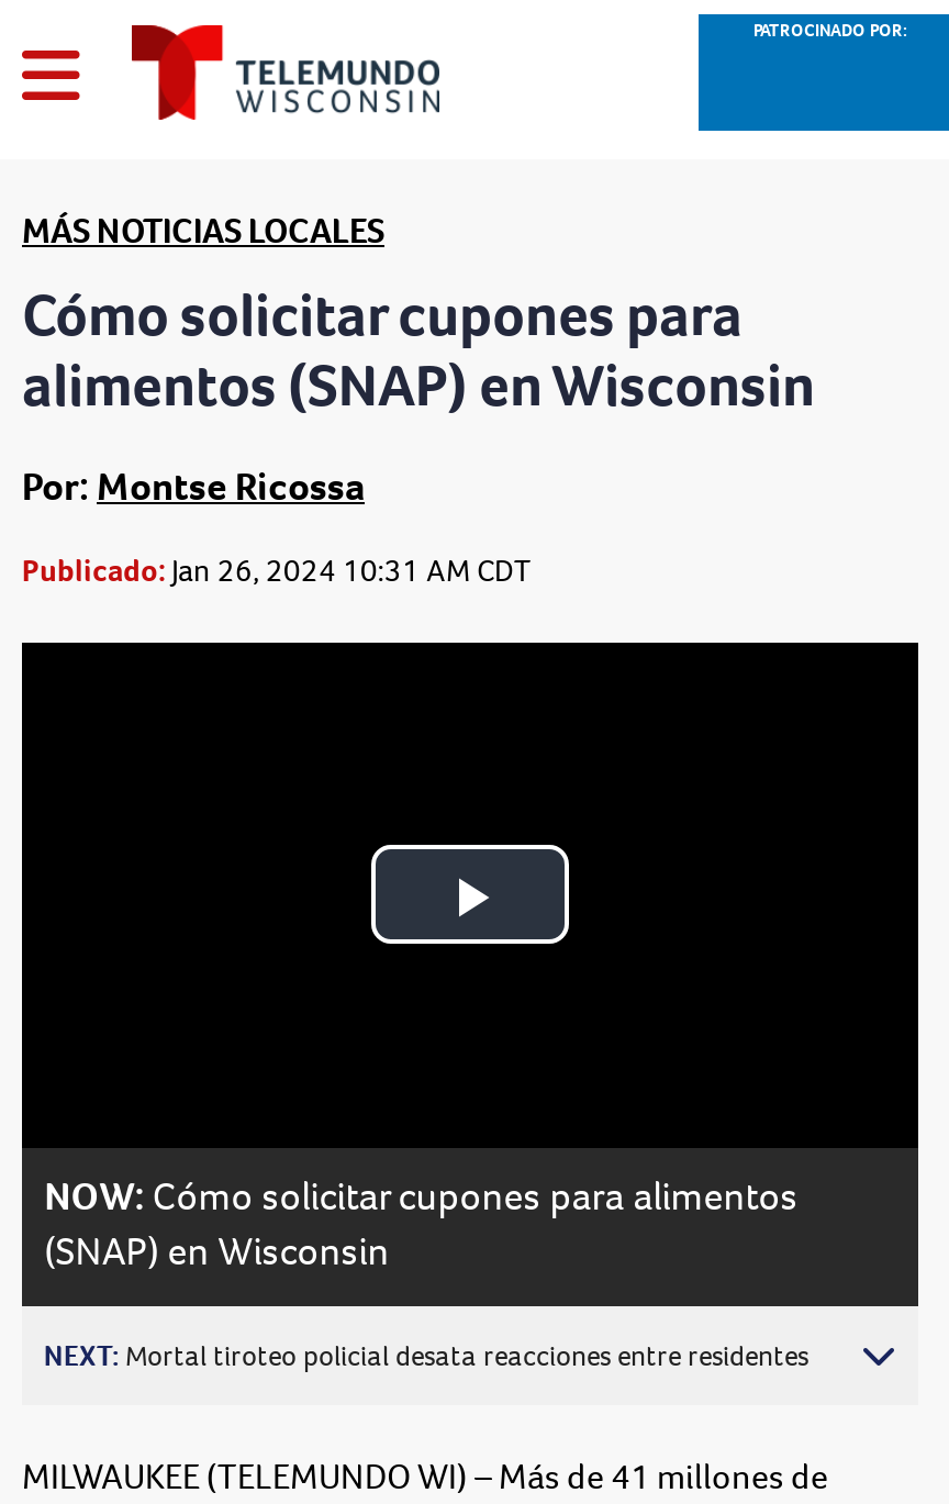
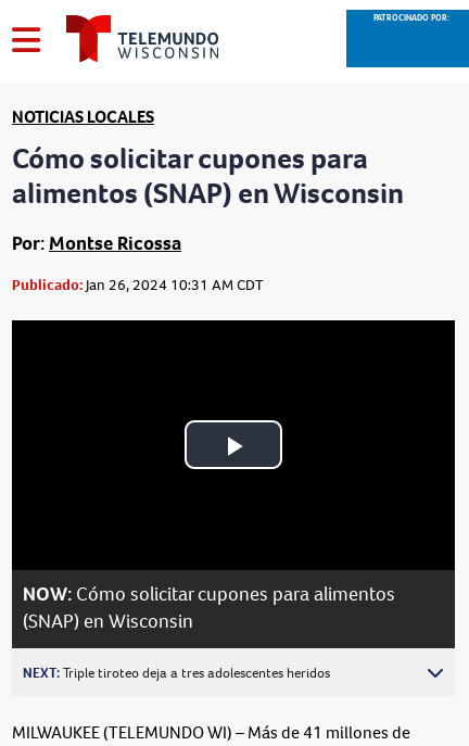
- MÁS NOTICIAS LOCALES
+ NOTICIAS LOCALES

- NEXT: Mortal tiroteo policial desata reacciones entre residentes
+ NEXT: Triple tiroteo deja a tres adolescentes heridos
